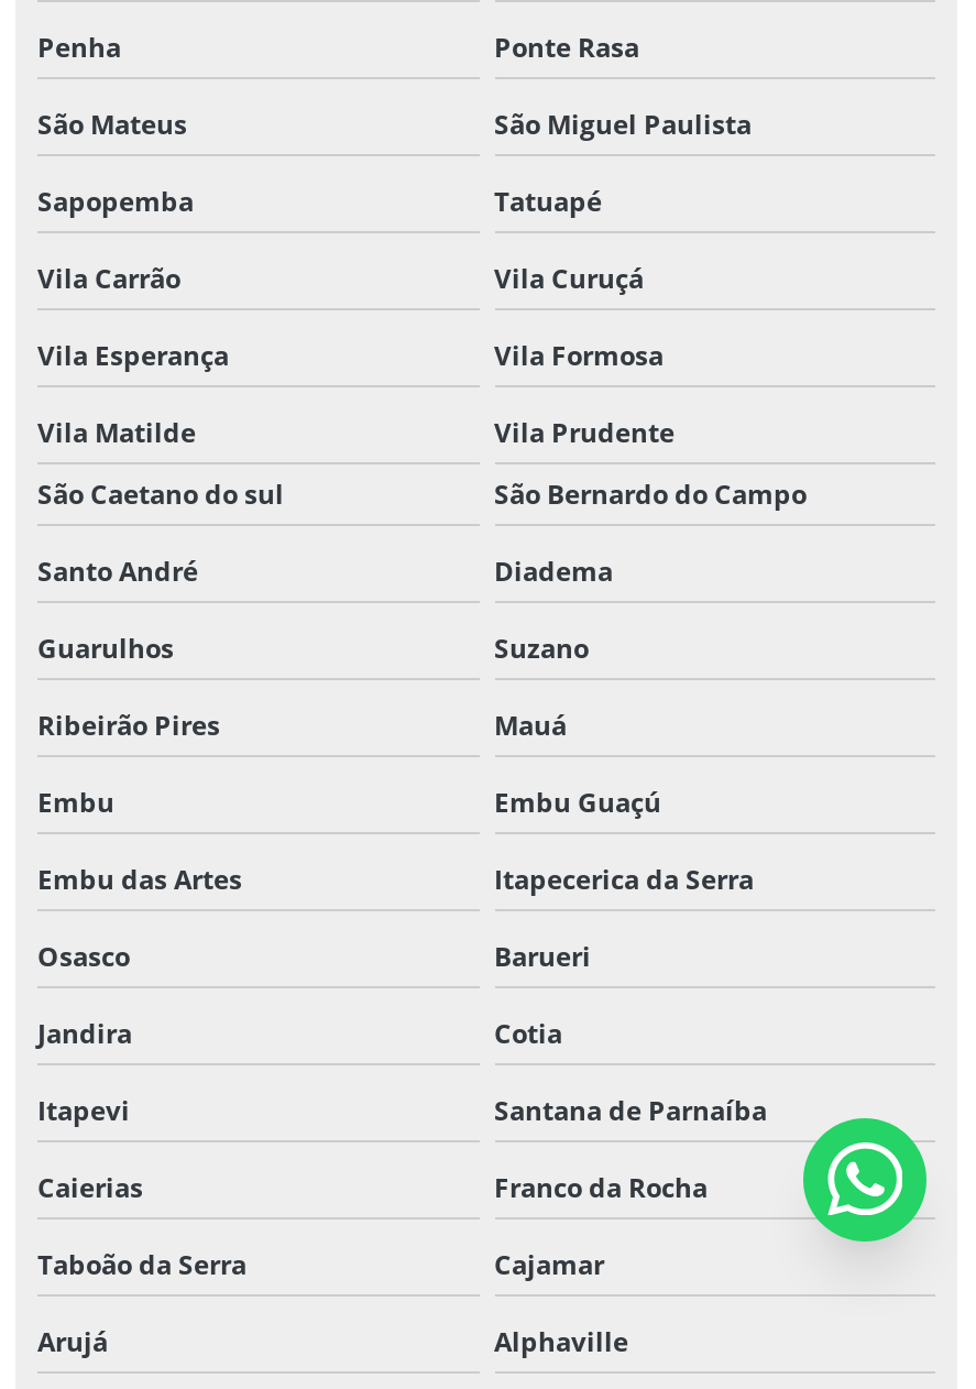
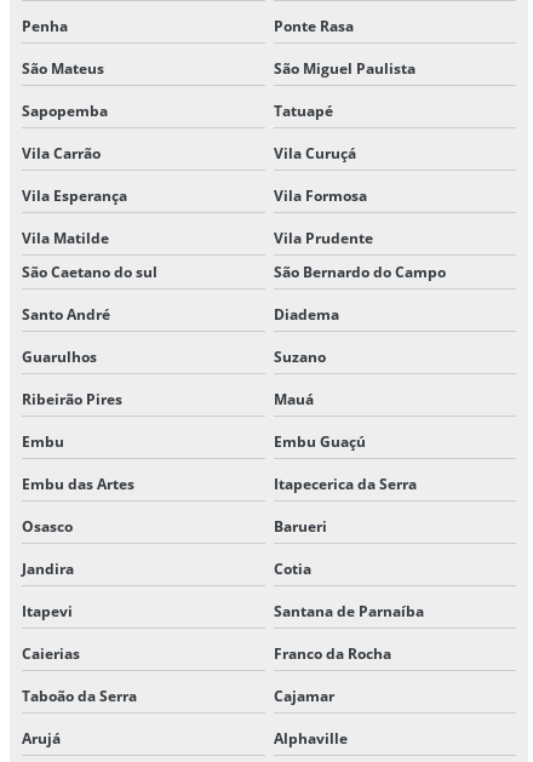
- [image]
